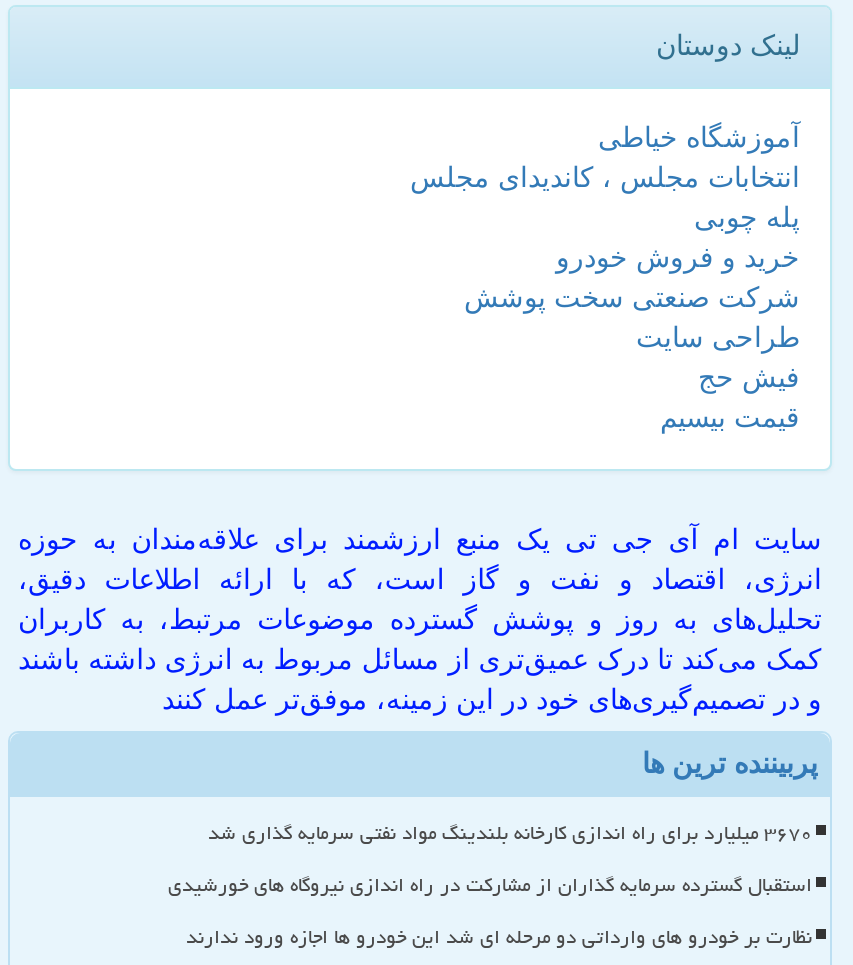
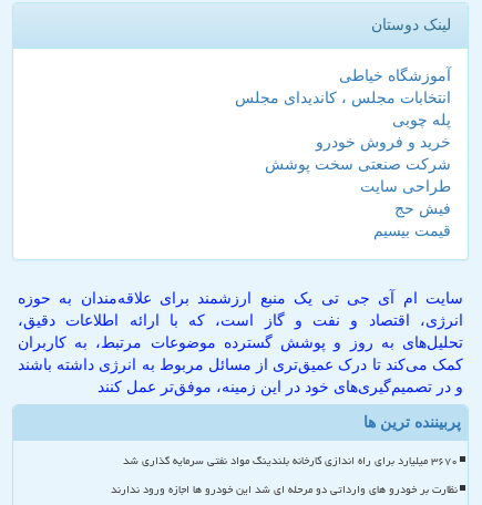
- استقبال گسترده سرمایه گذاران از مشارکت در راه اندازی نیروگاه های خورشیدی
